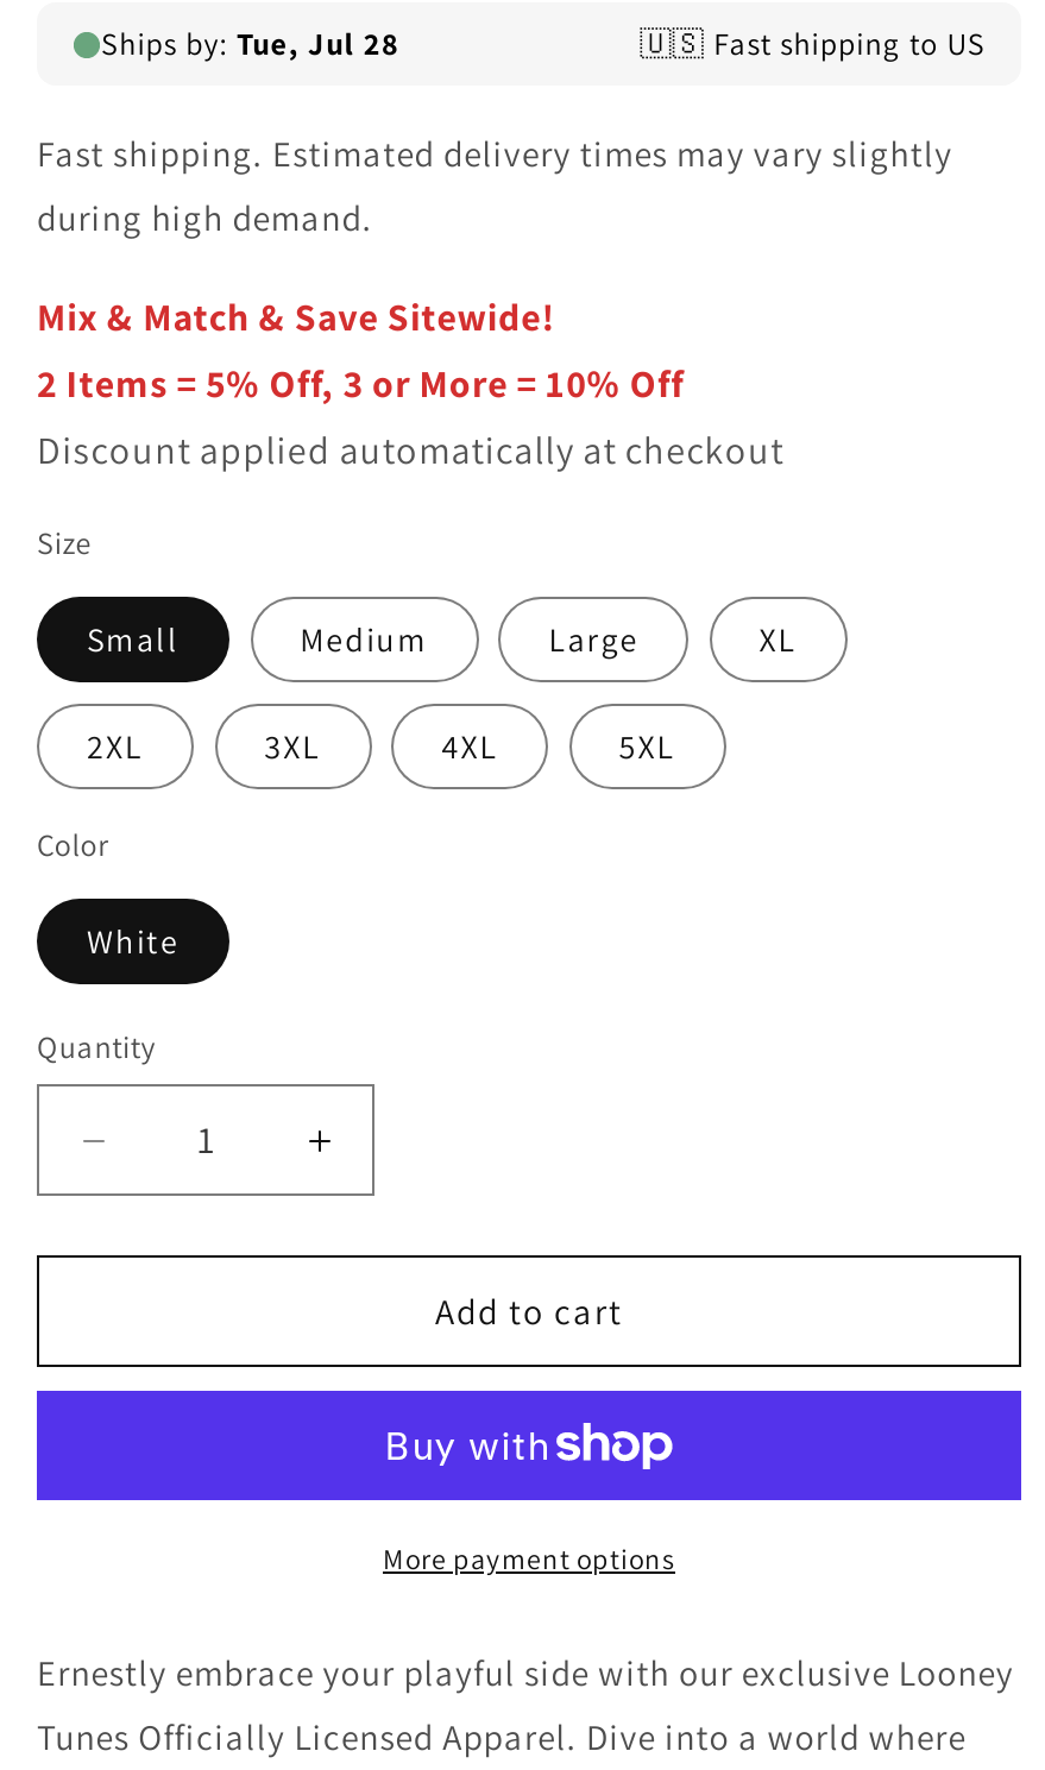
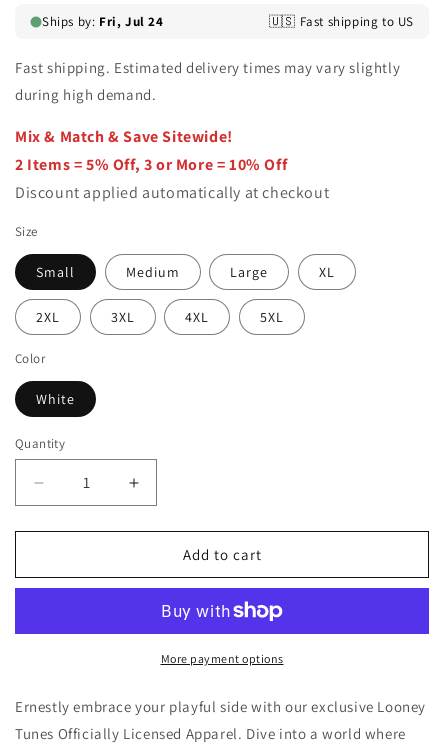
- Ships by: Tue, Jul 28
+ Ships by: Fri, Jul 24
